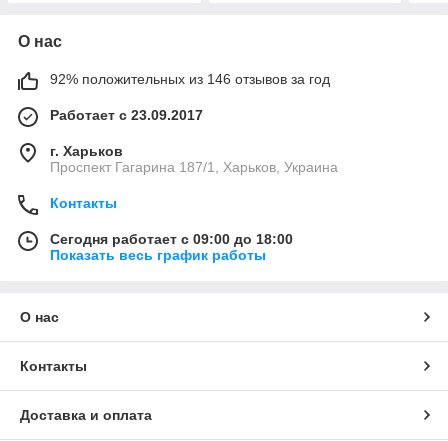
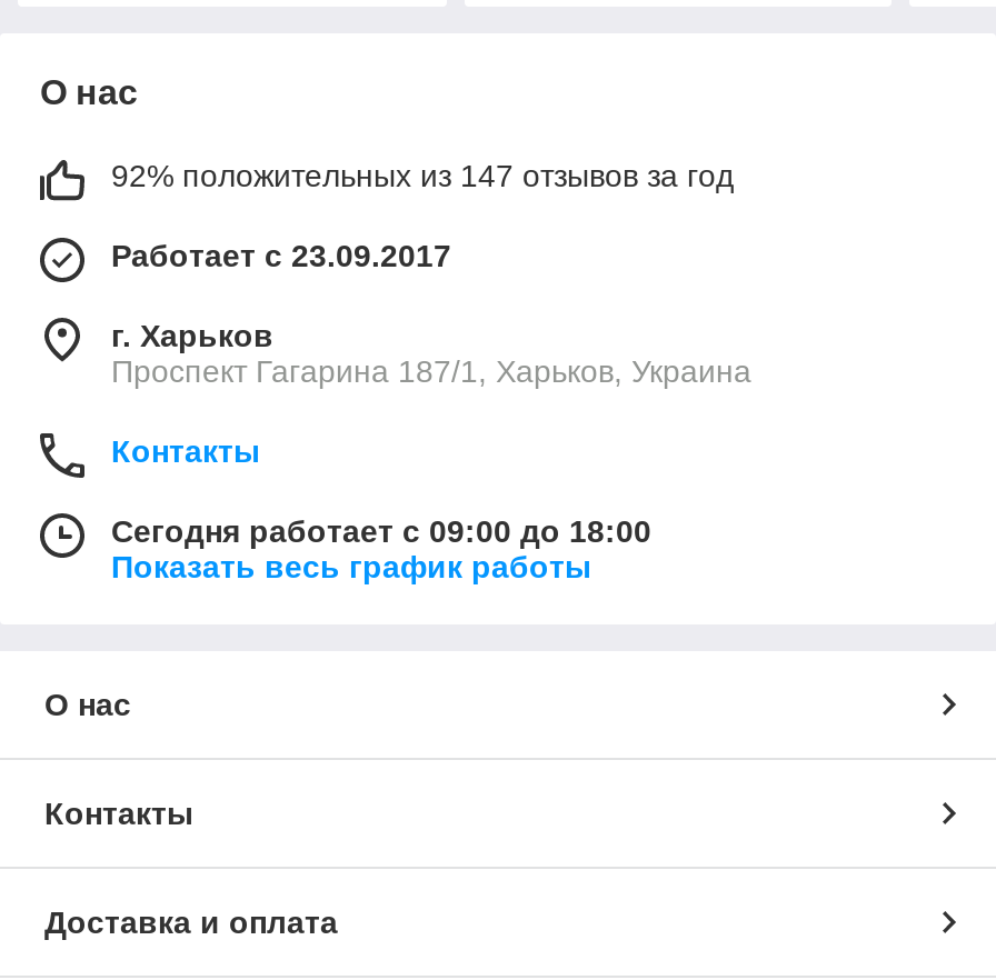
- 92% положительных из 146 отзывов за год
+ 92% положительных из 147 отзывов за год
